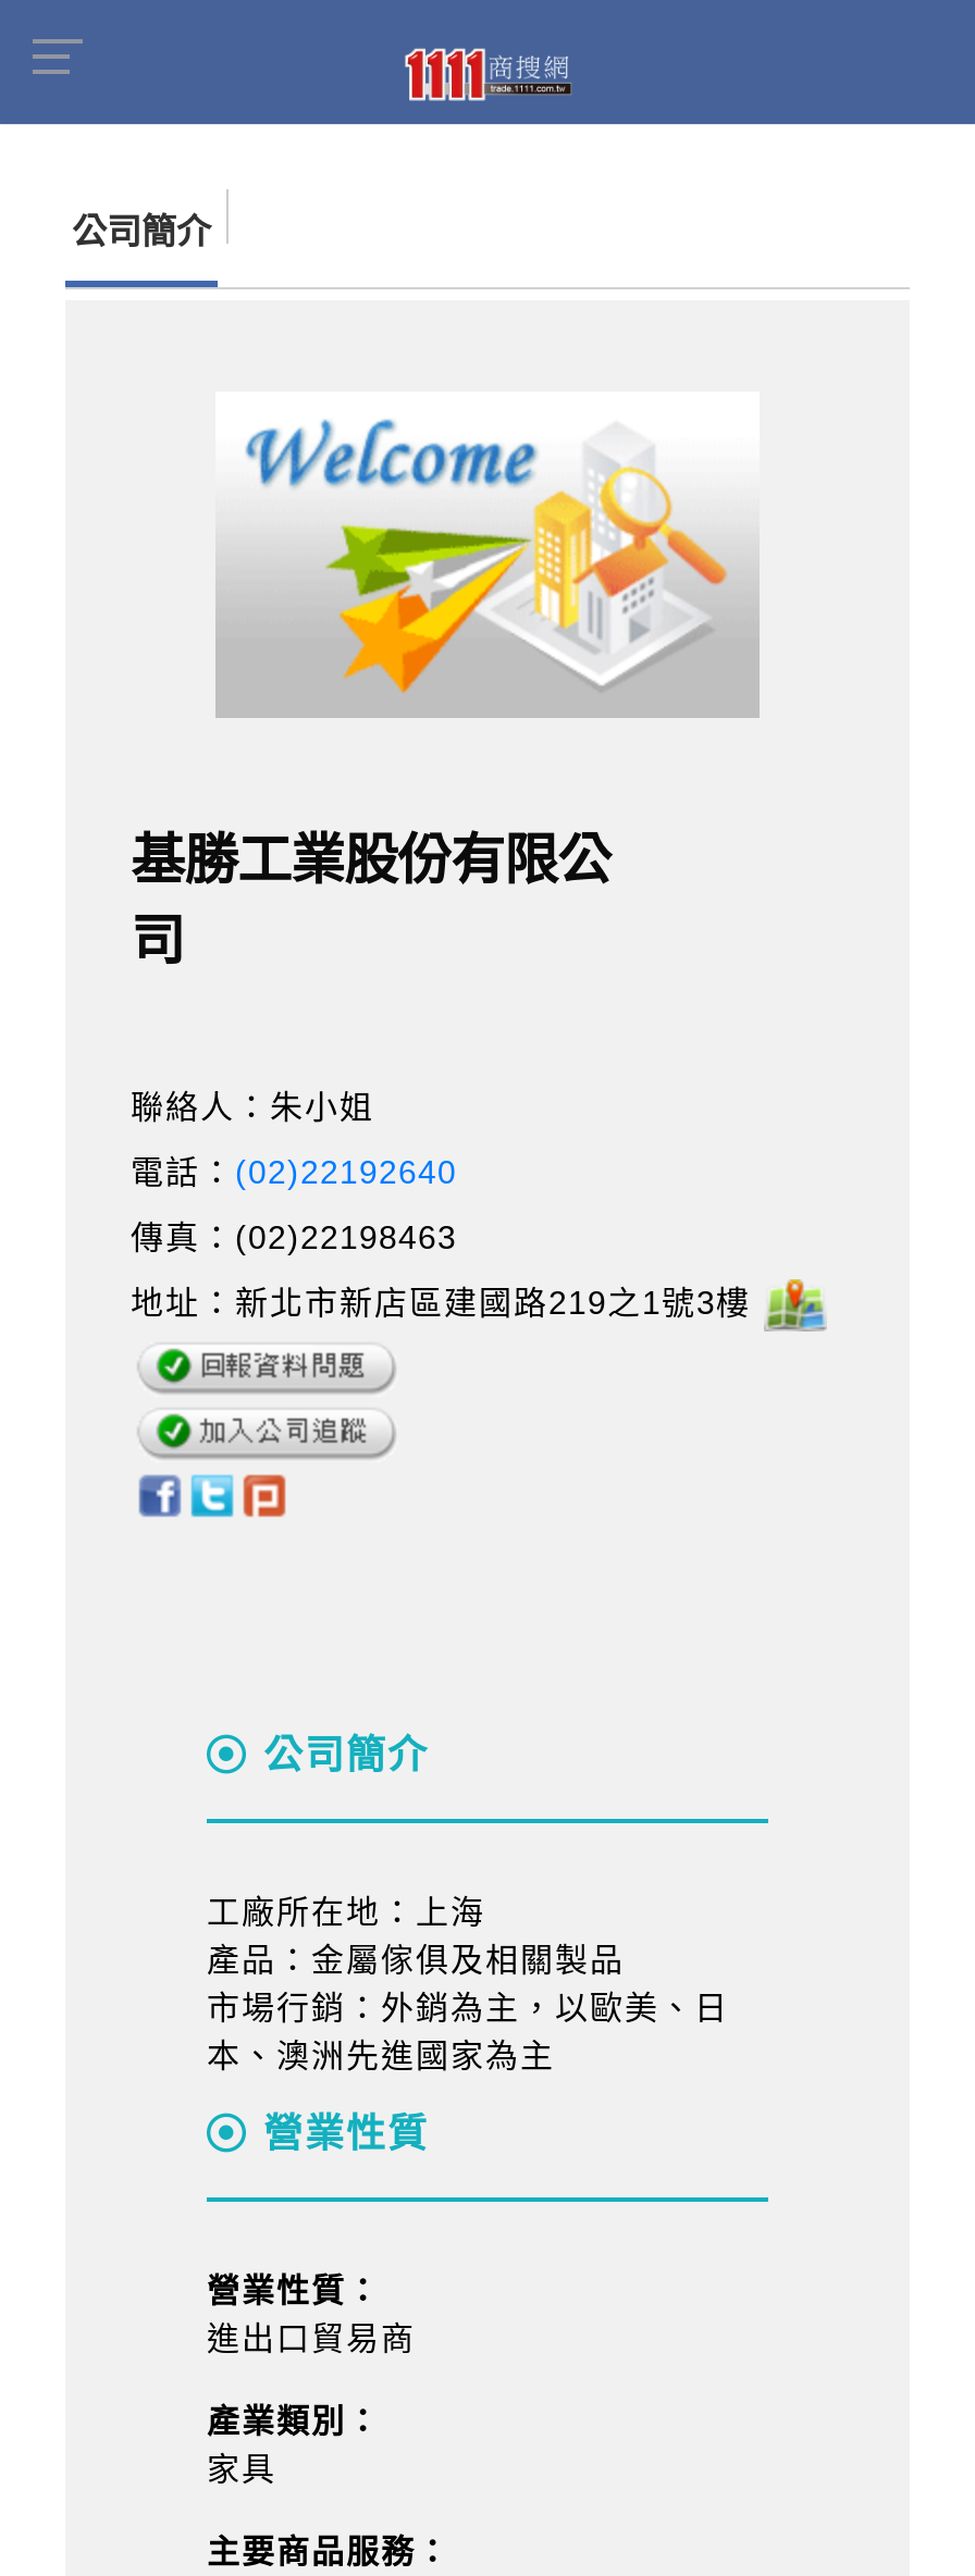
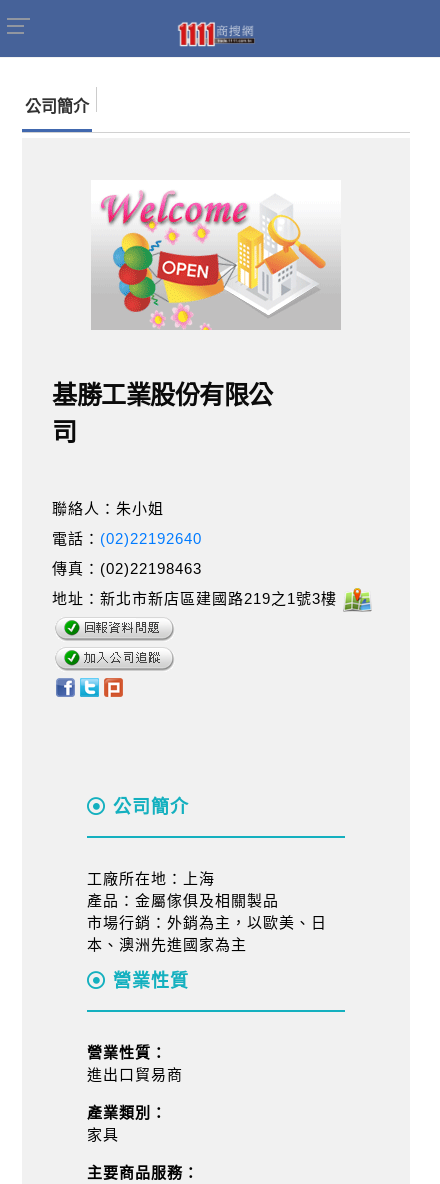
- [image]
+ [image]
